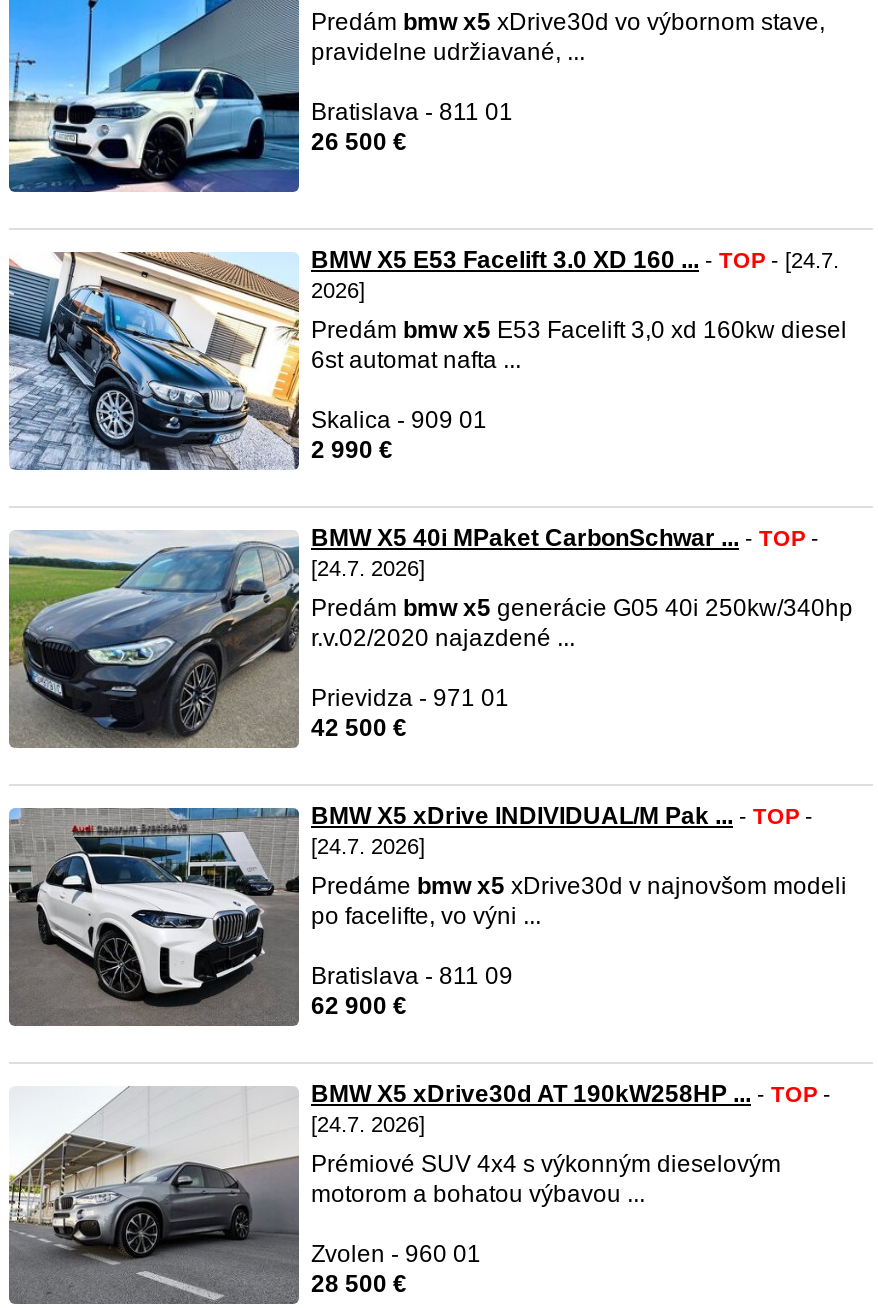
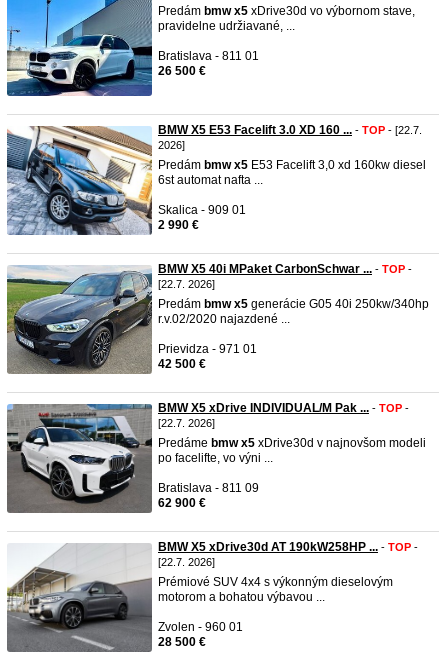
- BMW X5 E53 Facelift 3.0 XD 160 ... - TOP - [24.7.
+ BMW X5 E53 Facelift 3.0 XD 160 ... - TOP - [22.7.

- [24.7. 2026]
+ [22.7. 2026]

- [24.7. 2026]
+ [22.7. 2026]

- [24.7. 2026]
+ [22.7. 2026]
